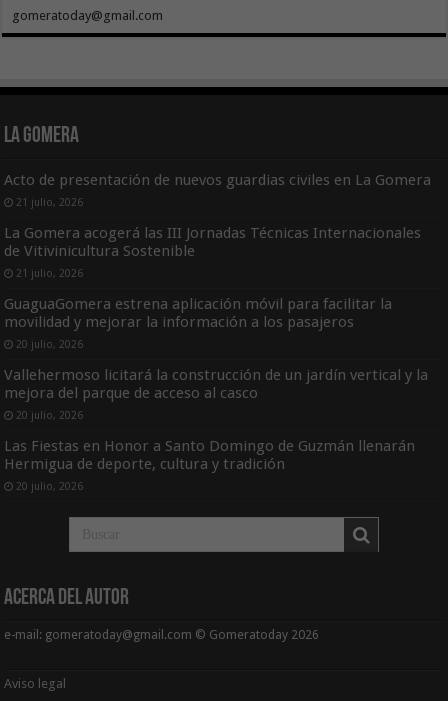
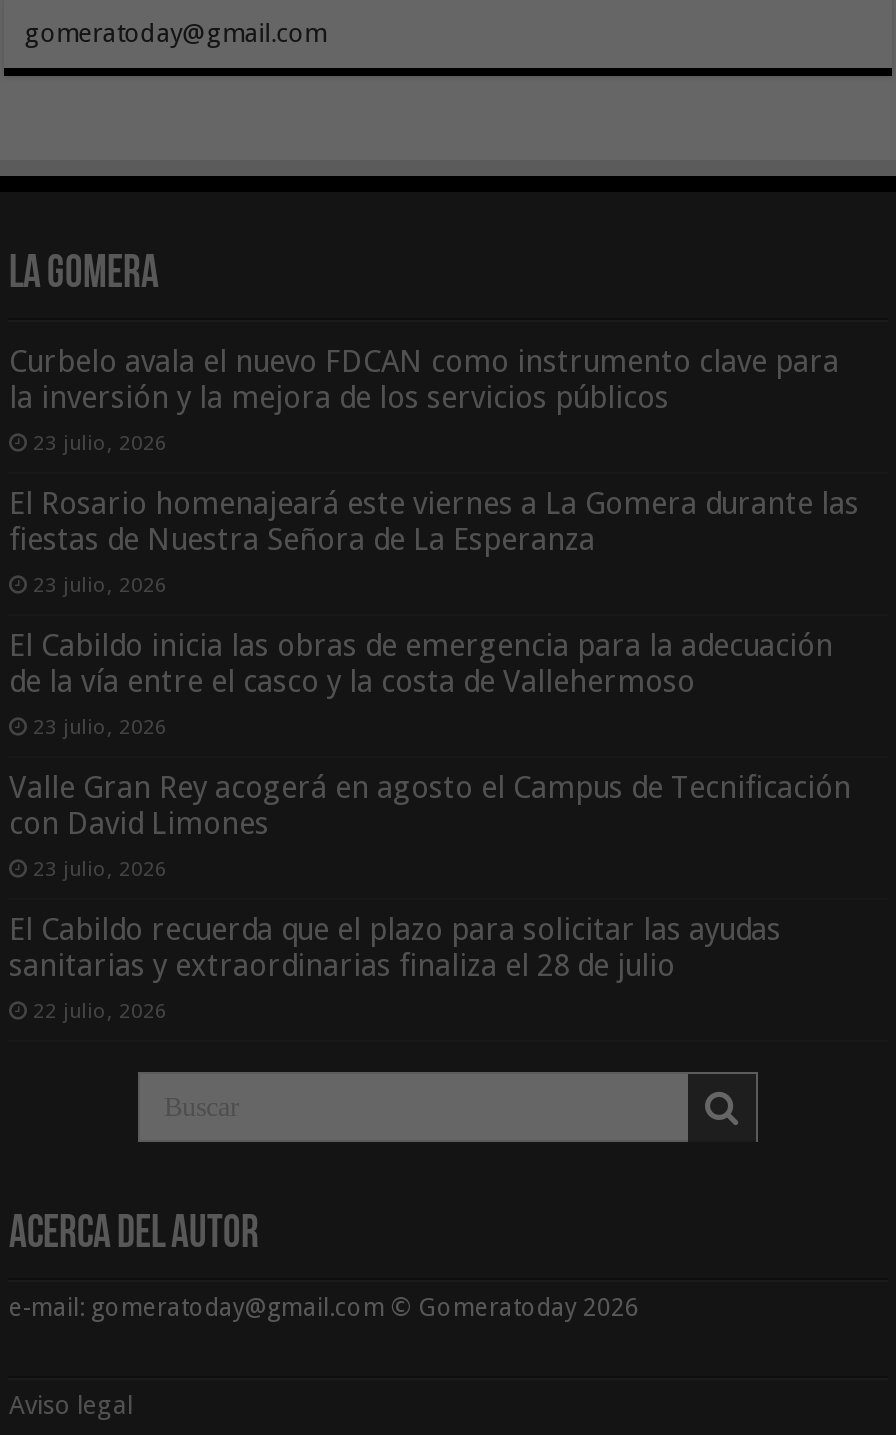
- Acto de presentación de nuevos guardias civiles en La Gomera
- 21 julio, 2026
+ Curbelo avala el nuevo FDCAN como instrumento clave para
+ la inversión y la mejora de los servicios públicos
+ 23 julio, 2026

- La Gomera acogerá las III Jornadas Técnicas Internacionales
- de Vitivinicultura Sostenible
- 21 julio, 2026
+ El Rosario homenajeará este viernes a La Gomera durante las
+ fiestas de Nuestra Señora de La Esperanza
+ 23 julio, 2026

- GuaguaGomera estrena aplicación móvil para facilitar la
- movilidad y mejorar la información a los pasajeros
- 20 julio, 2026
+ El Cabildo inicia las obras de emergencia para la adecuación
+ de la vía entre el casco y la costa de Vallehermoso
+ 23 julio, 2026

- Vallehermoso licitará la construcción de un jardín vertical y la
- mejora del parque de acceso al casco
- 20 julio, 2026
+ Valle Gran Rey acogerá en agosto el Campus de Tecnificación
+ con David Limones
+ 23 julio, 2026

- Las Fiestas en Honor a Santo Domingo de Guzmán llenarán
- Hermigua de deporte, cultura y tradición
- 20 julio, 2026
+ El Cabildo recuerda que el plazo para solicitar las ayudas
+ sanitarias y extraordinarias finaliza el 28 de julio
+ 22 julio, 2026
